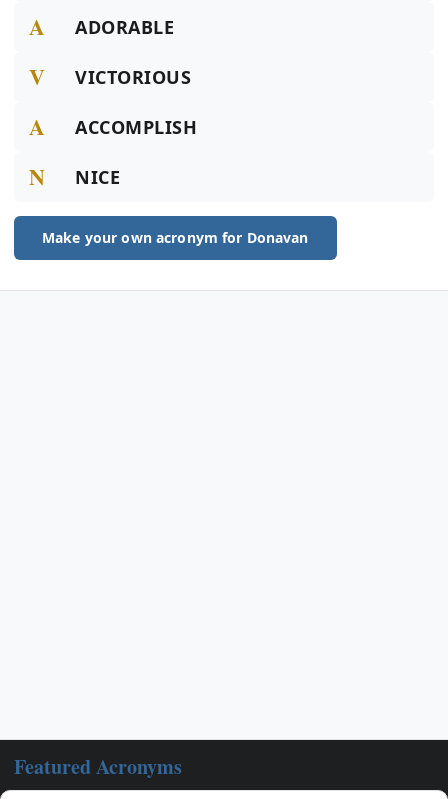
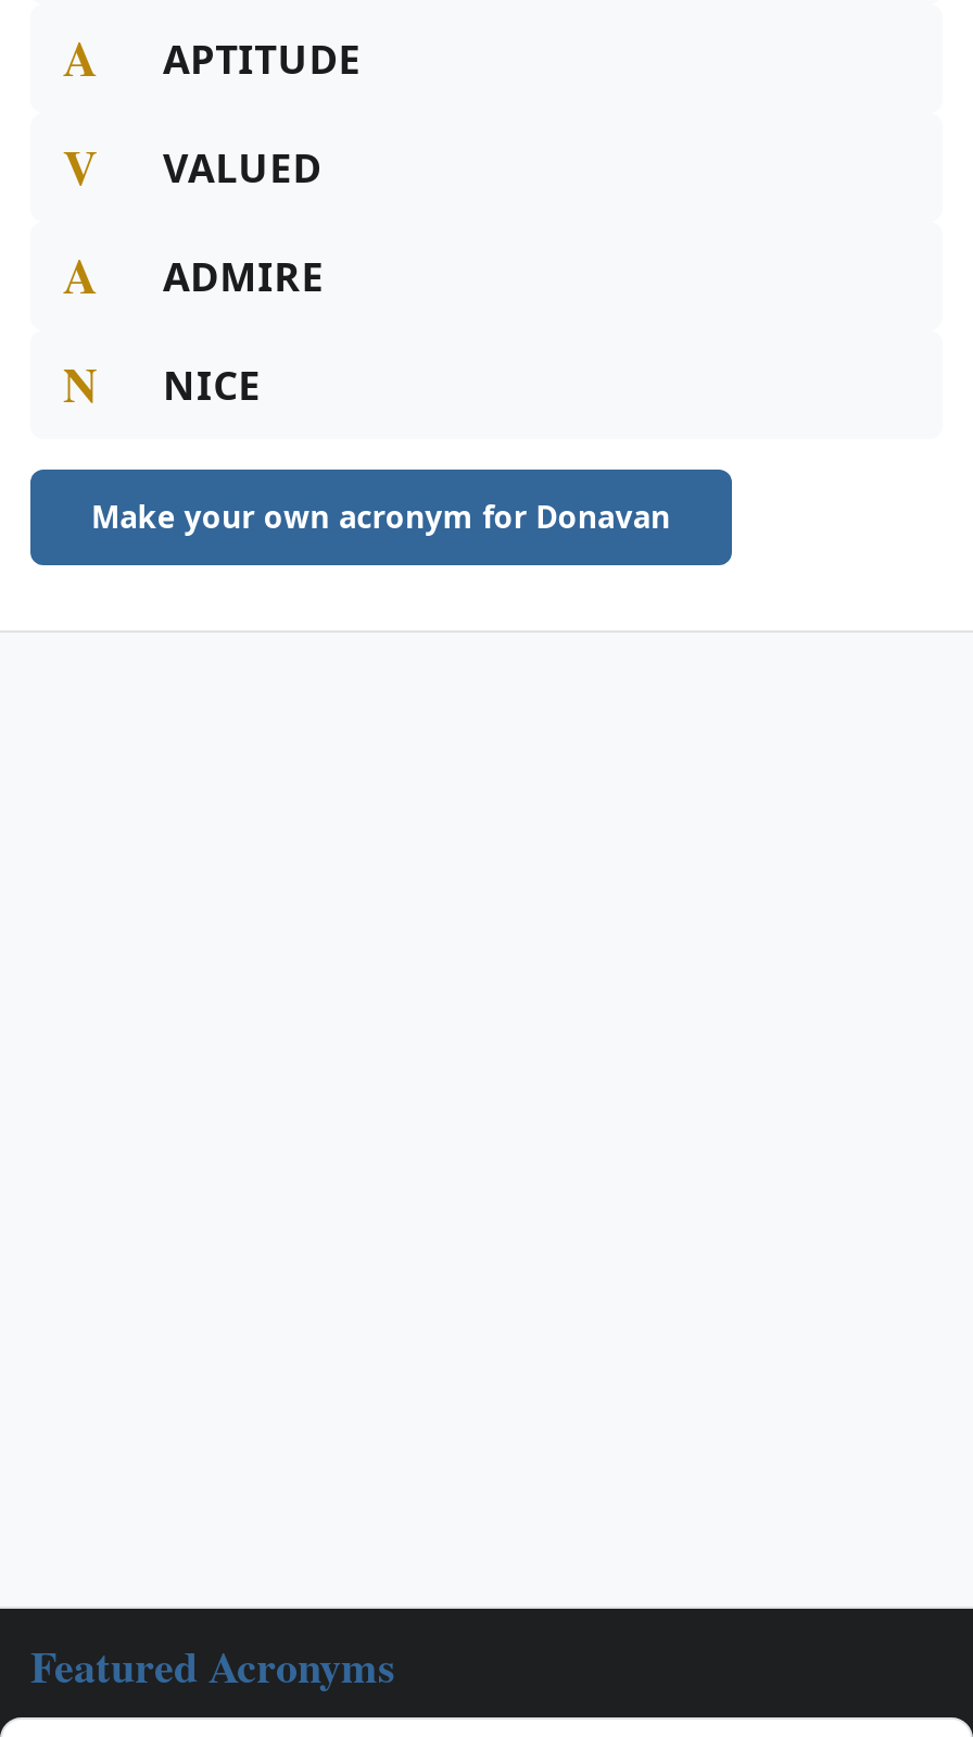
- ADORABLE
+ APTITUDE

- VICTORIOUS
+ VALUED

- ACCOMPLISH
+ ADMIRE
